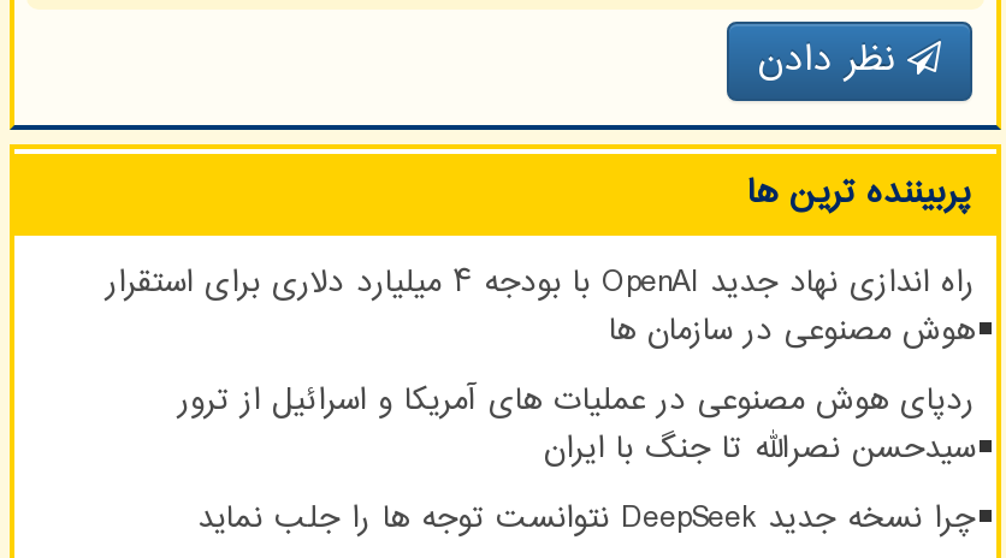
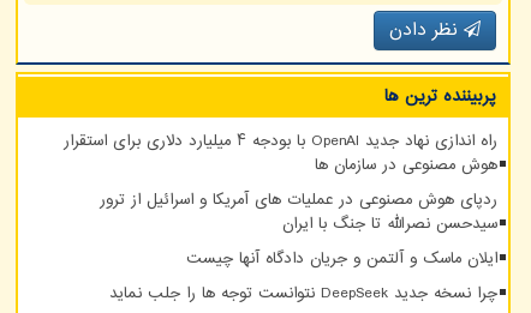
+ ایلان ماسک و آلتمن و جریان دادگاه آنها چیست
